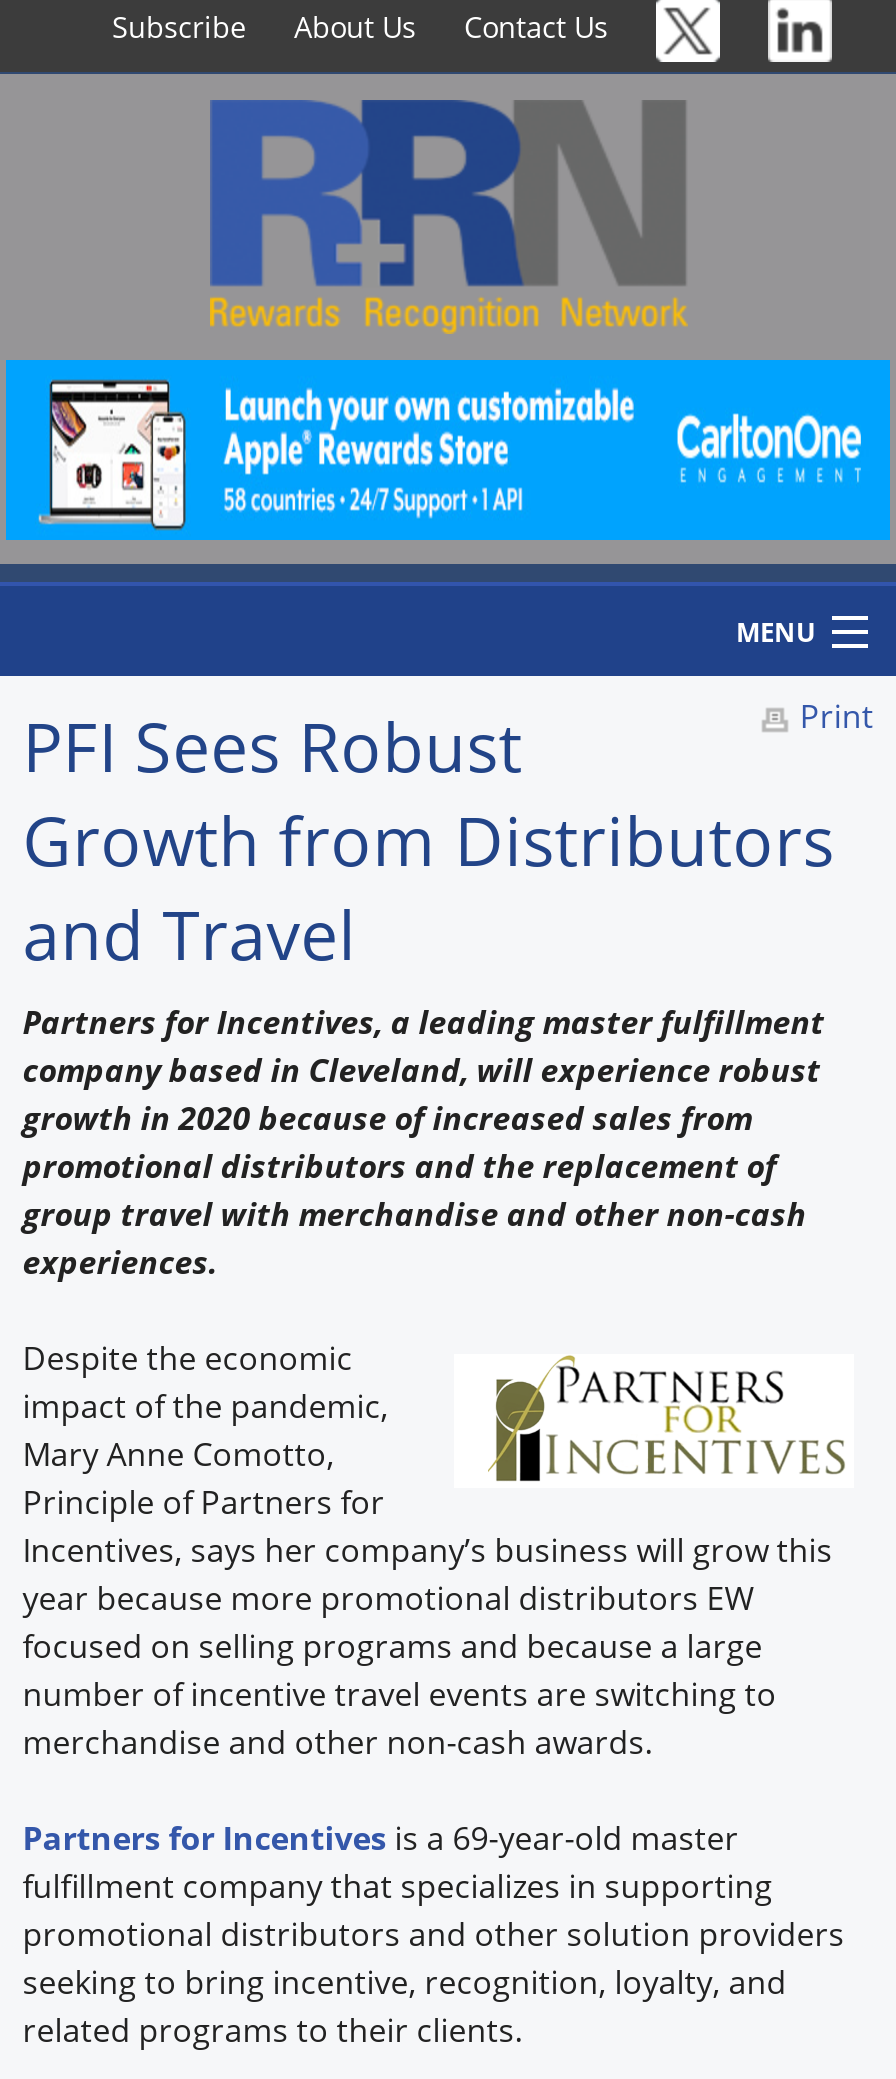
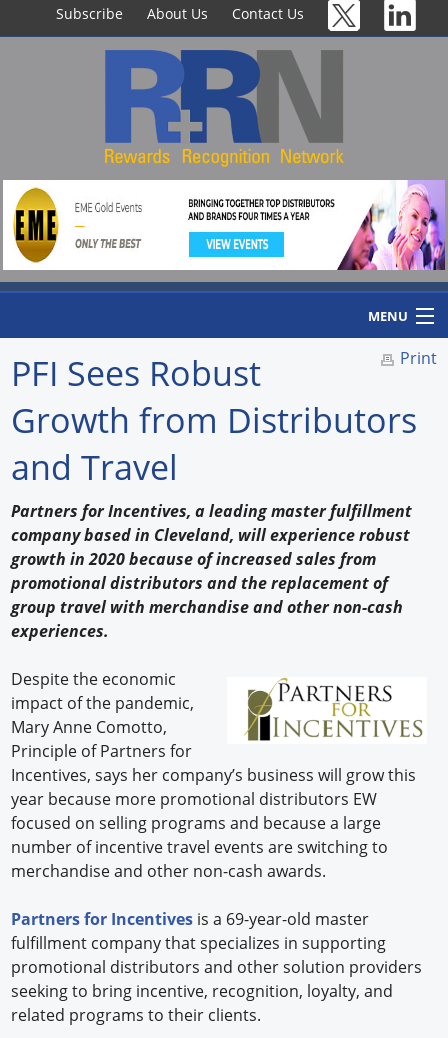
- [image]
+ [image]
